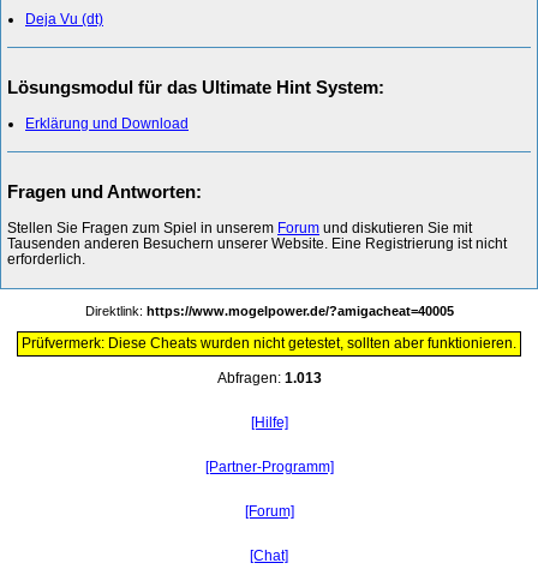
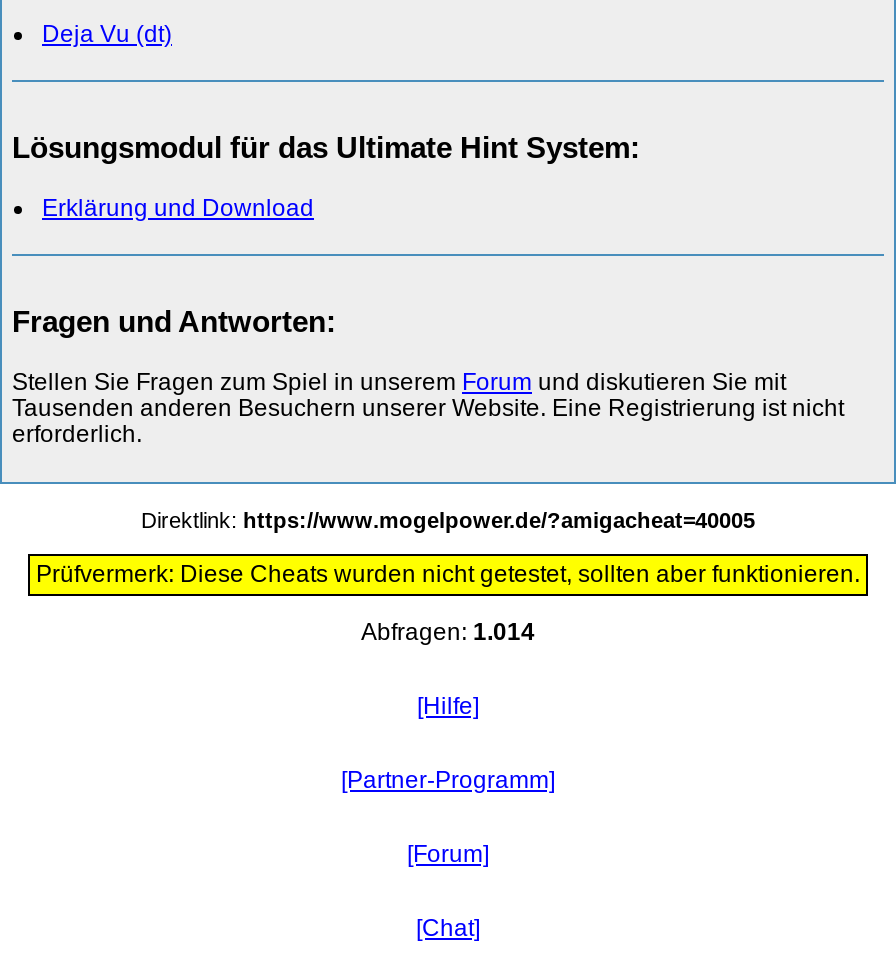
- Abfragen: 1.013
+ Abfragen: 1.014
